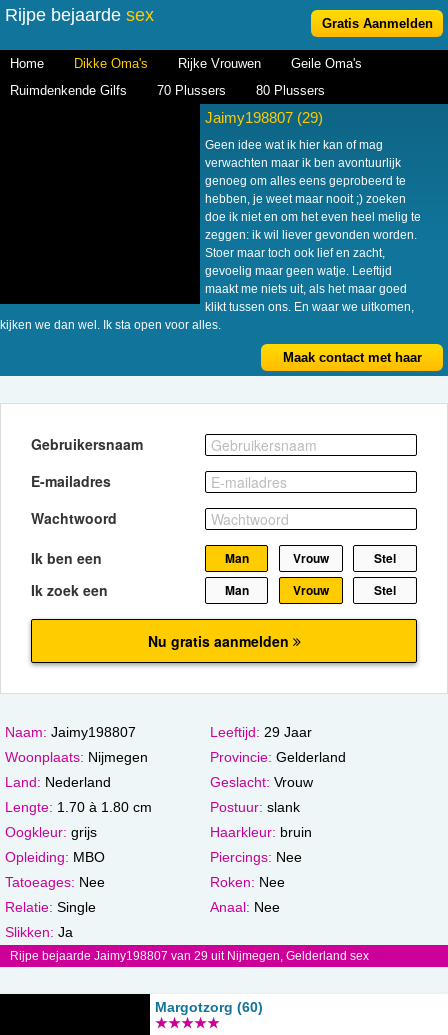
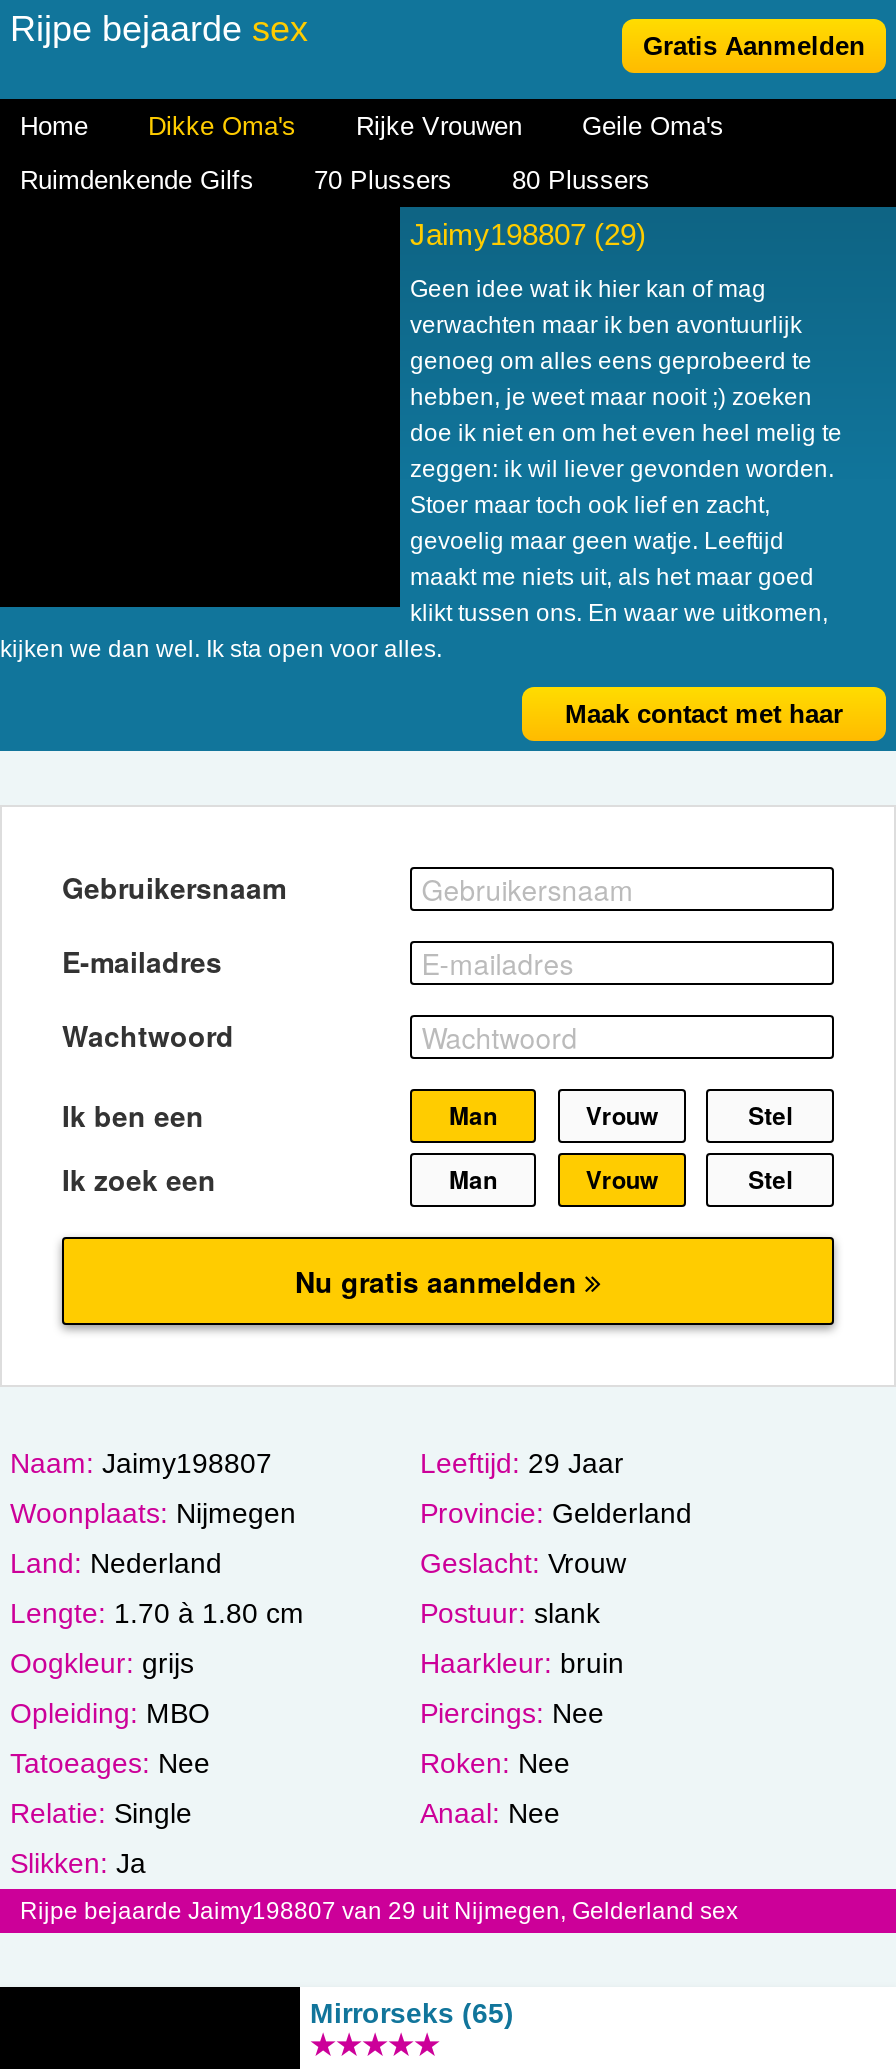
- Margotzorg (60)
+ Mirrorseks (65)
